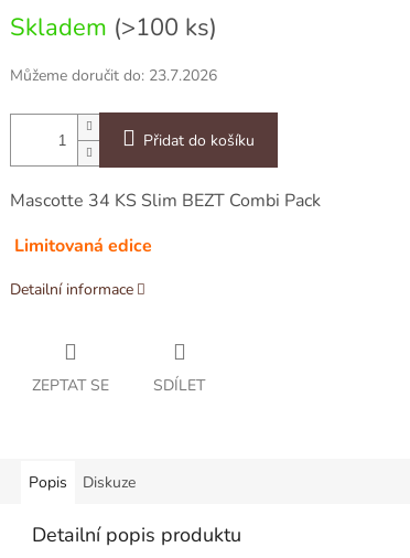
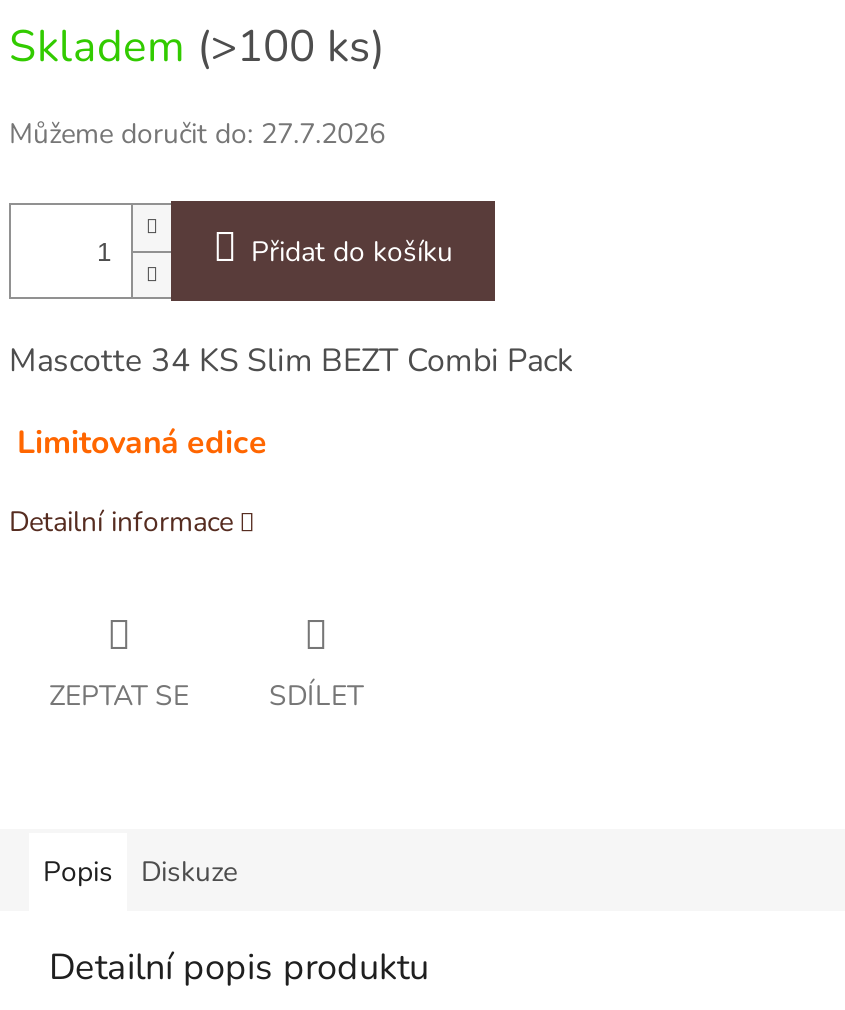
- Můžeme doručit do: 23.7.2026
+ Můžeme doručit do: 27.7.2026
